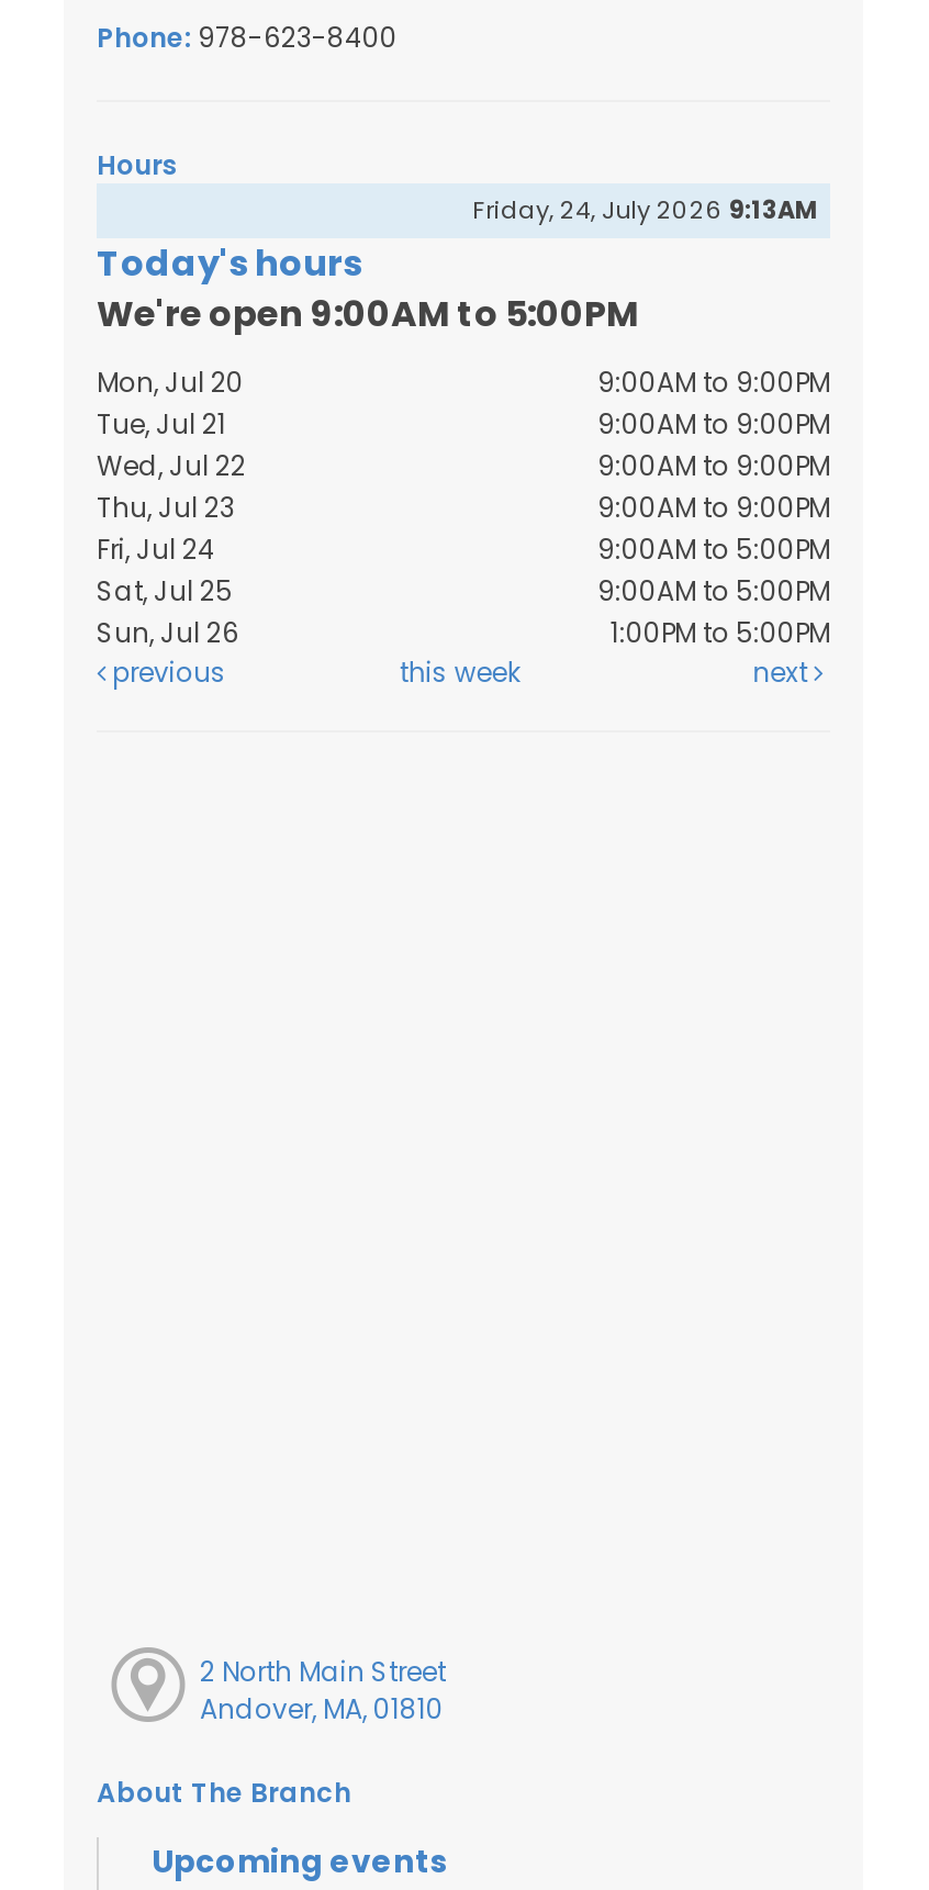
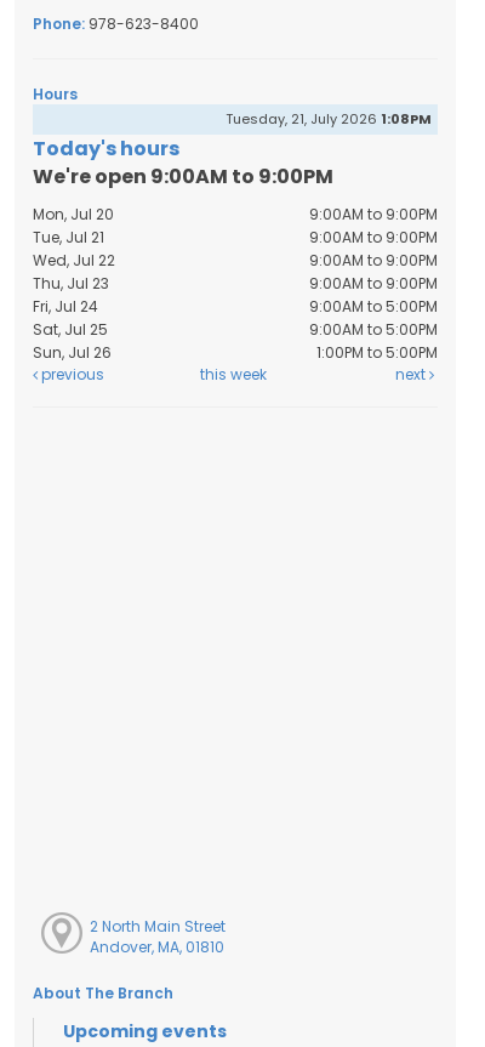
- Friday, 24, July 2026 9:13AM
+ Tuesday, 21, July 2026 1:08PM

- We're open 9:00AM to 5:00PM
+ We're open 9:00AM to 9:00PM
